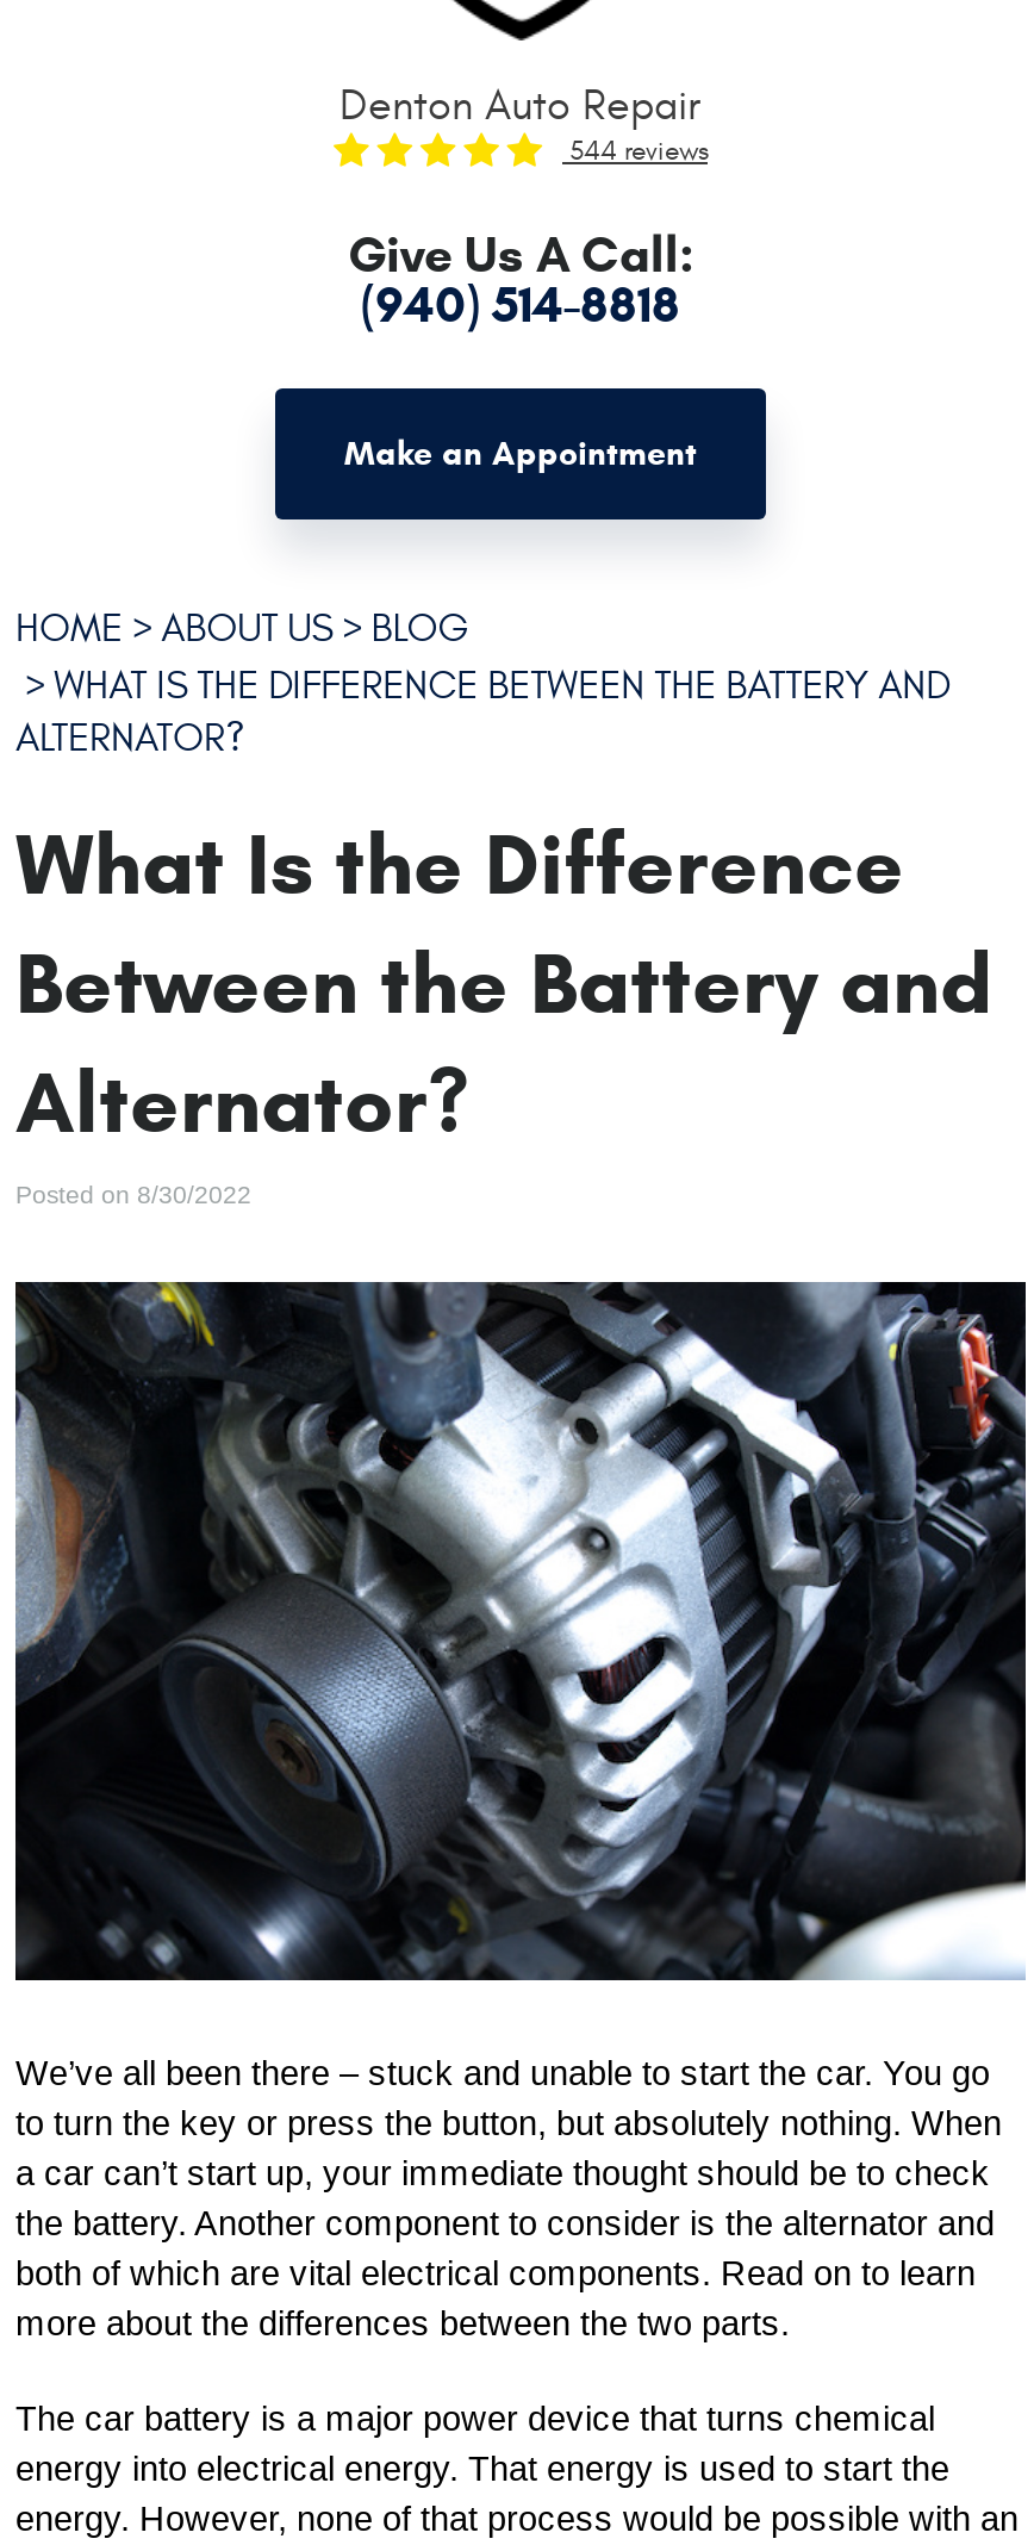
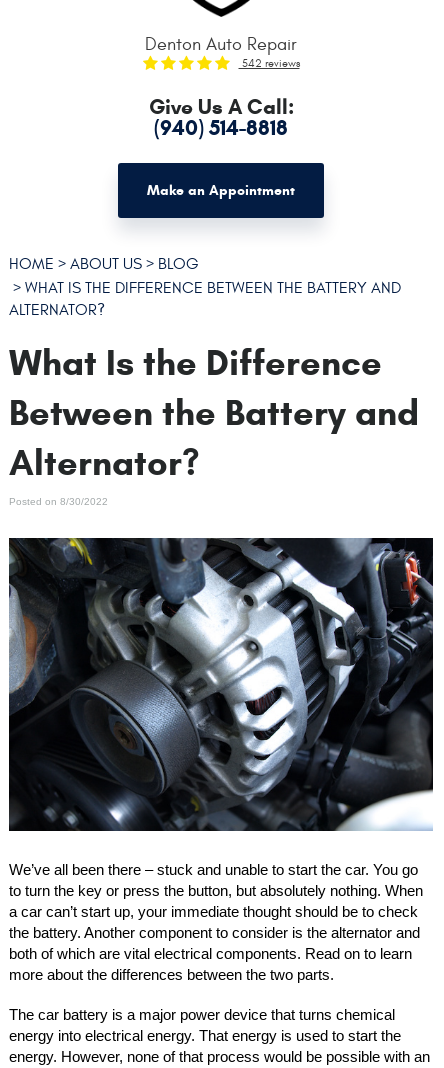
- 544 reviews
+ 542 reviews
